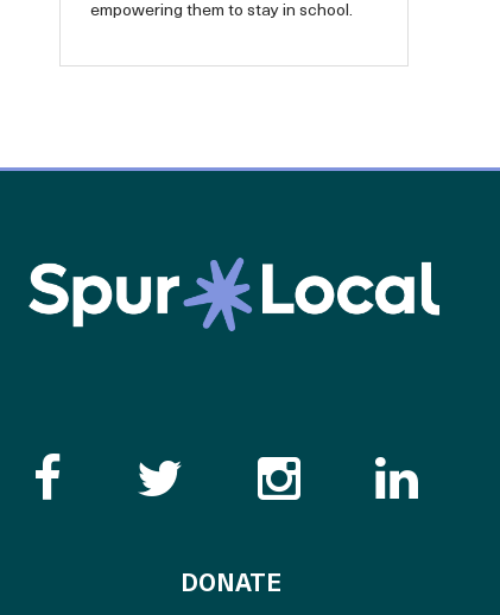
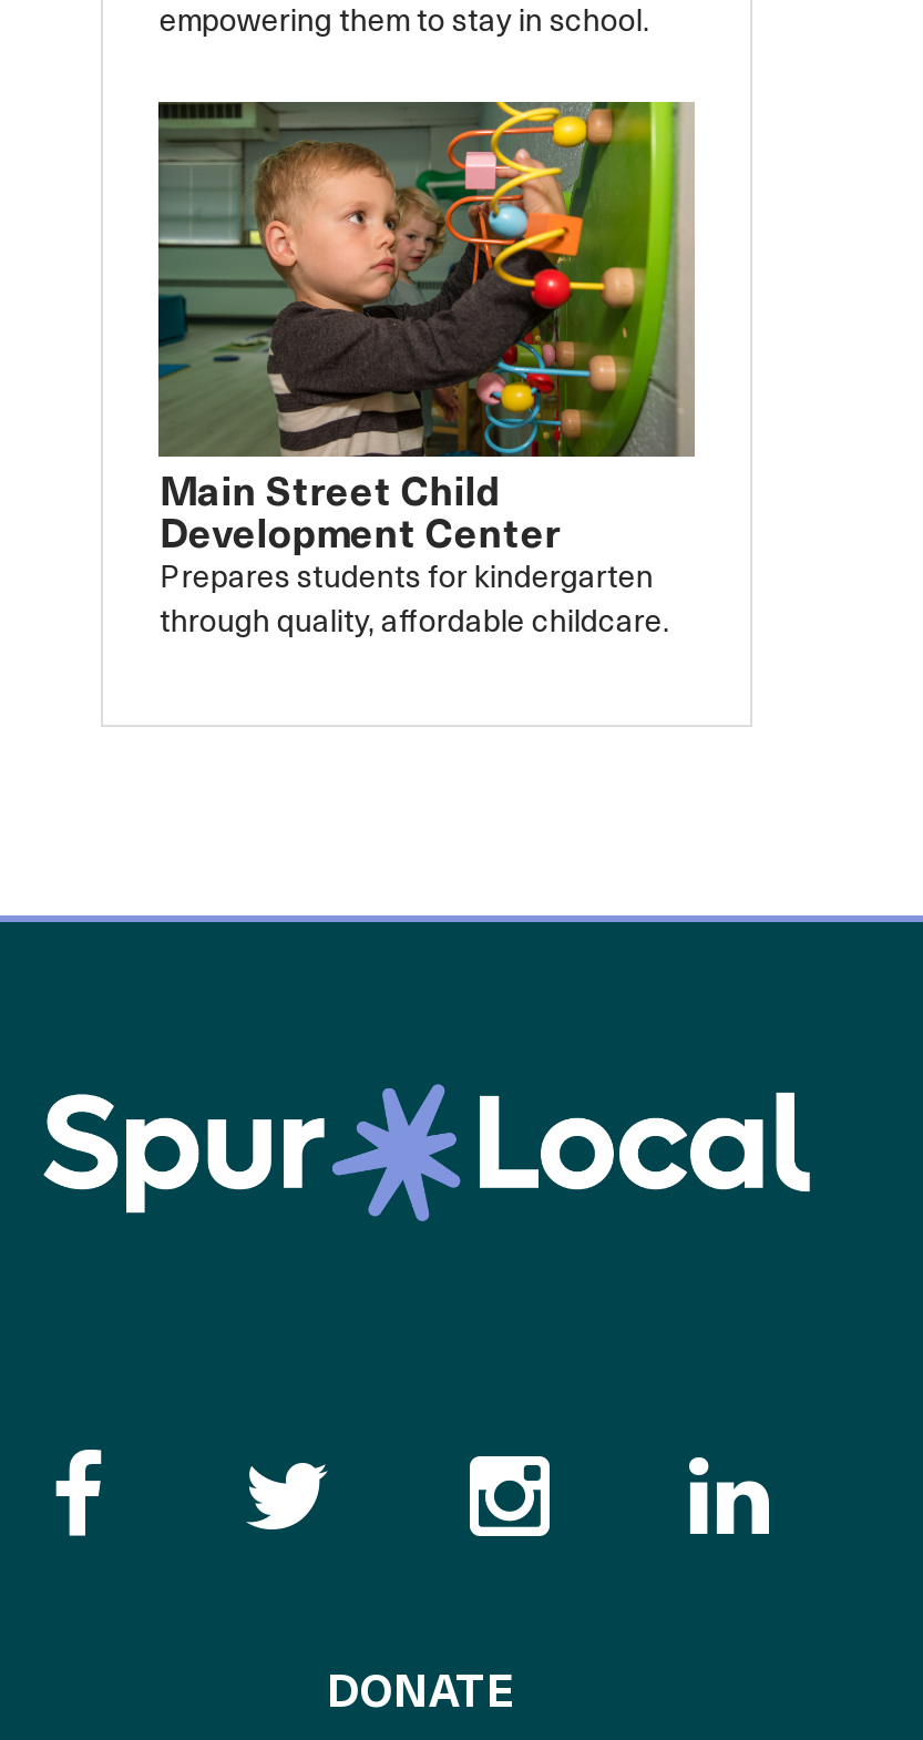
+ [image]
+ Main Street Child
+ Development Center
+ Prepares students for kindergarten
+ through quality, affordable childcare.
